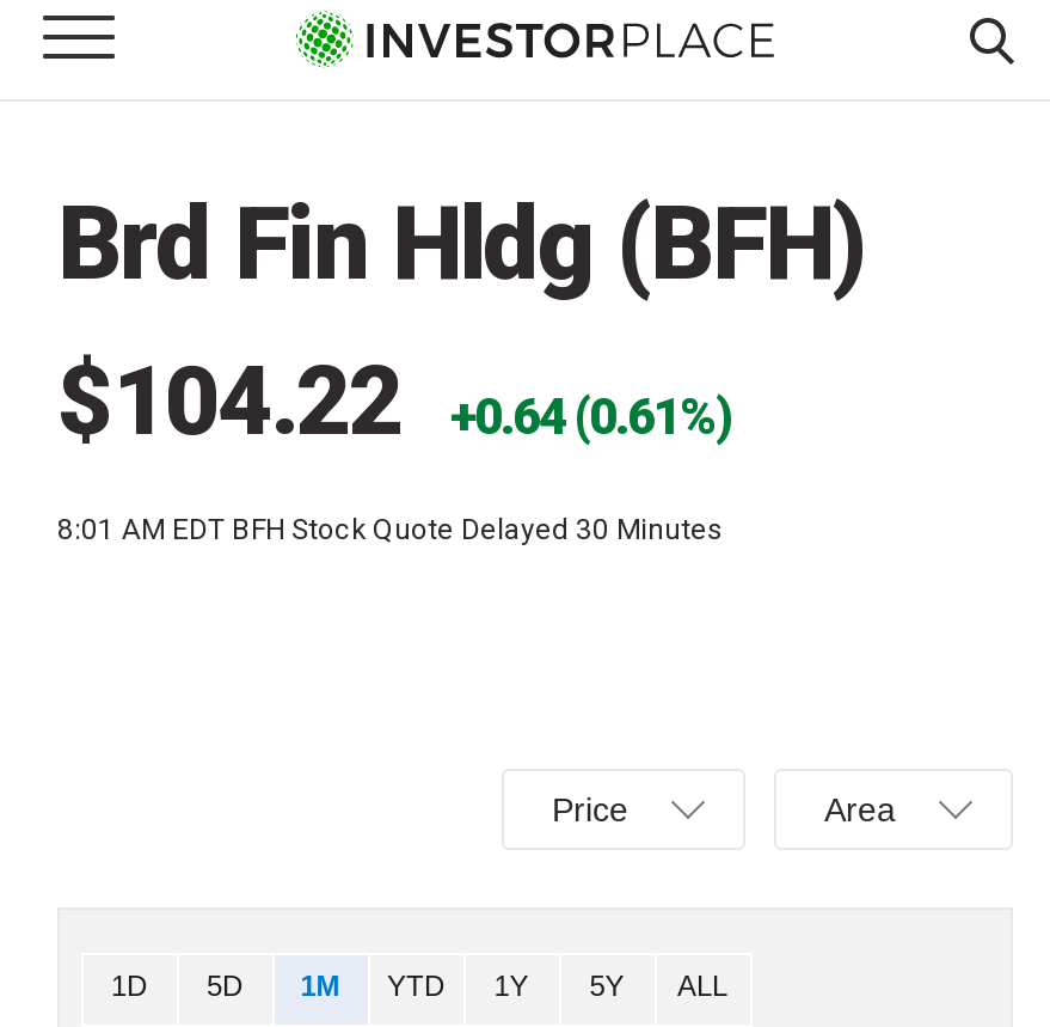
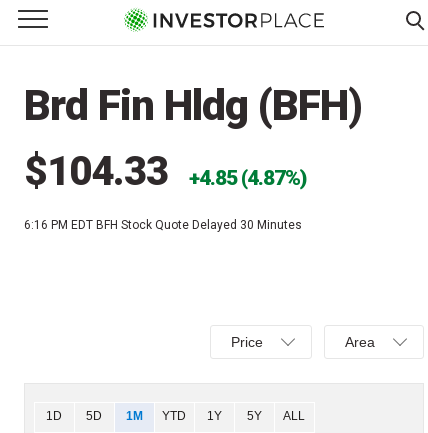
- $104.22
+ $104.33

- 0.64 (0.61%)
+ 4.85 (4.87%)

- 8:01 AM EDT BFH Stock Quote Delayed 30 Minutes
+ 6:16 PM EDT BFH Stock Quote Delayed 30 Minutes
